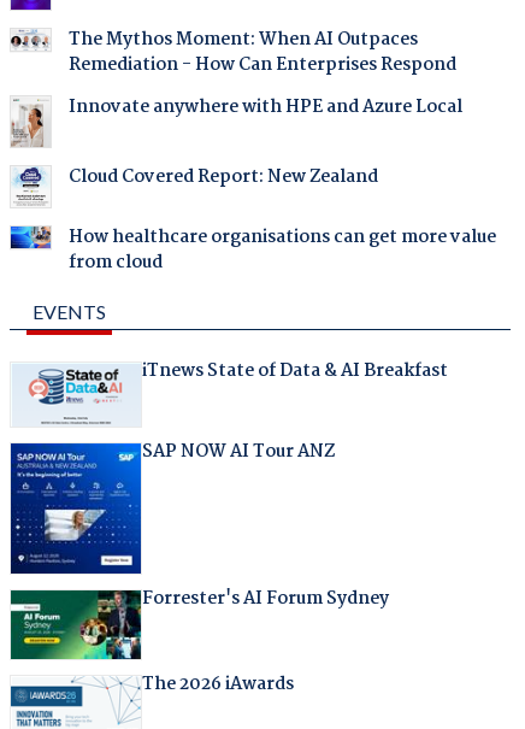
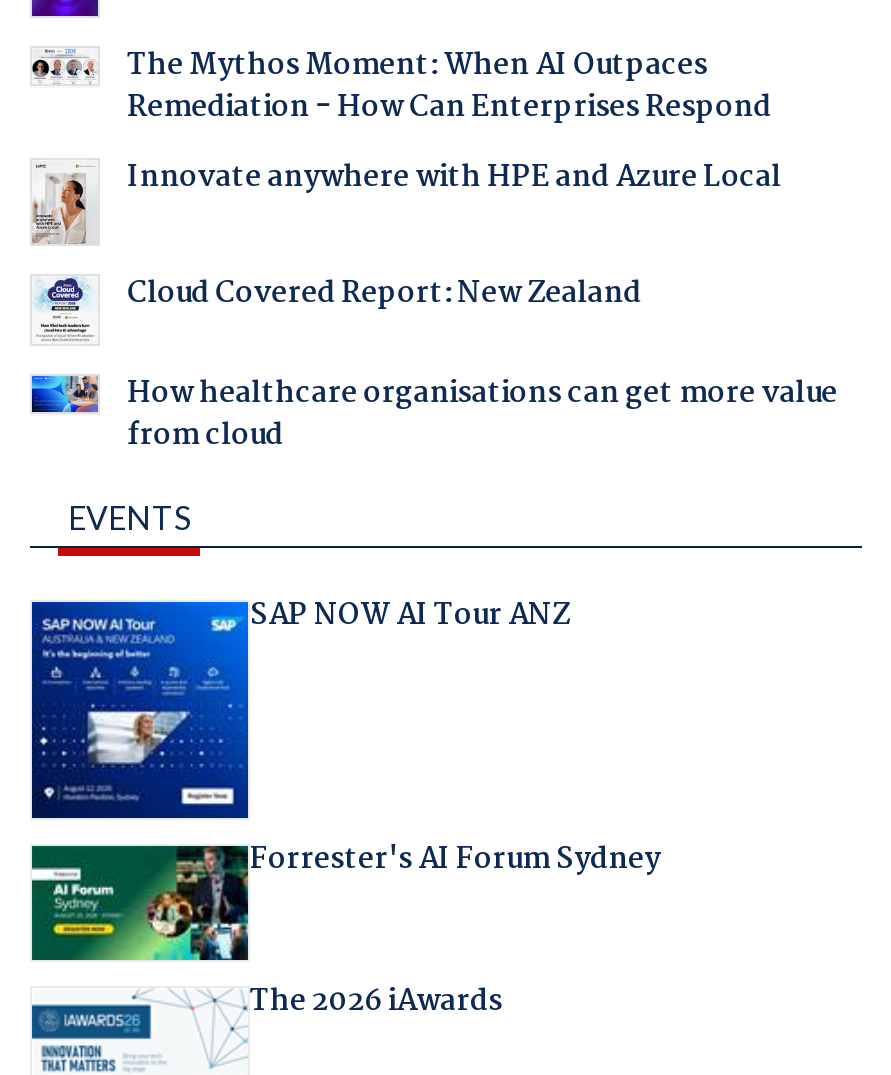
- [image]
- iTnews State of Data & AI Breakfast
